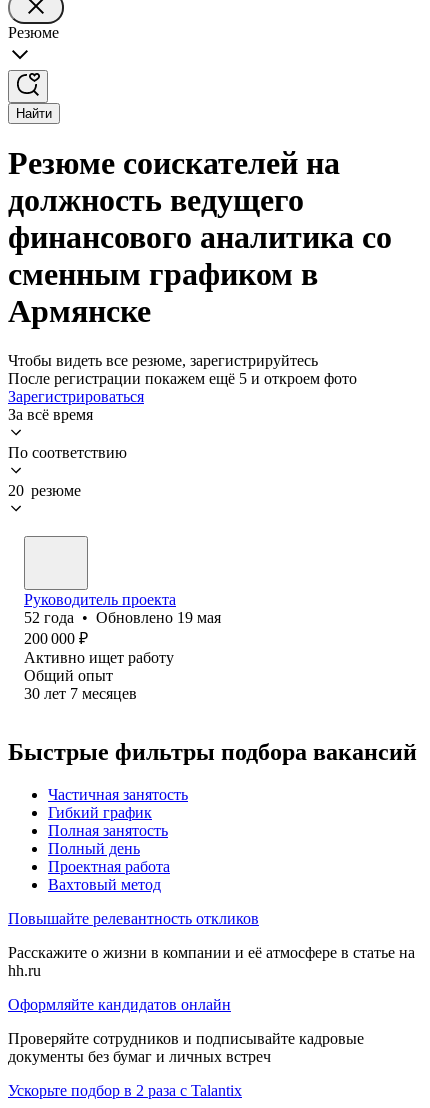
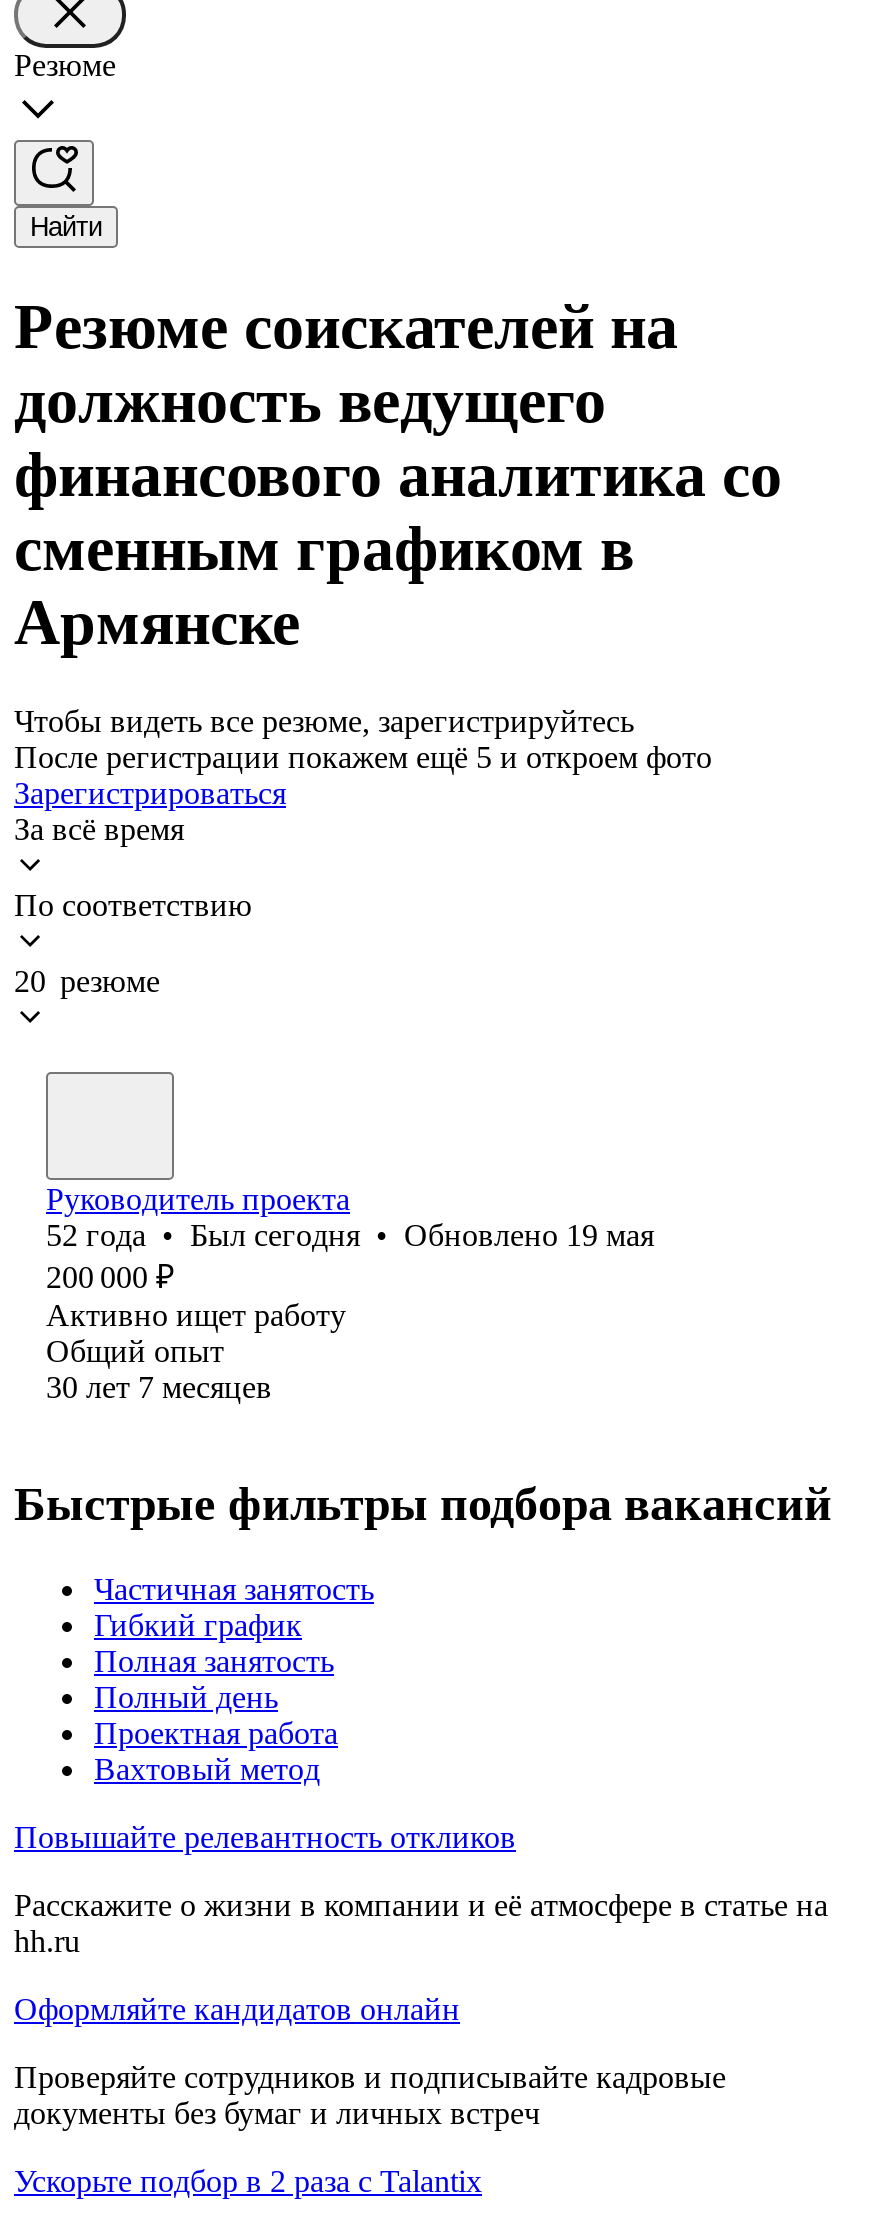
- 52 года • Обновлено 19 мая
+ 52 года • Был сегодня • Обновлено 19 мая
